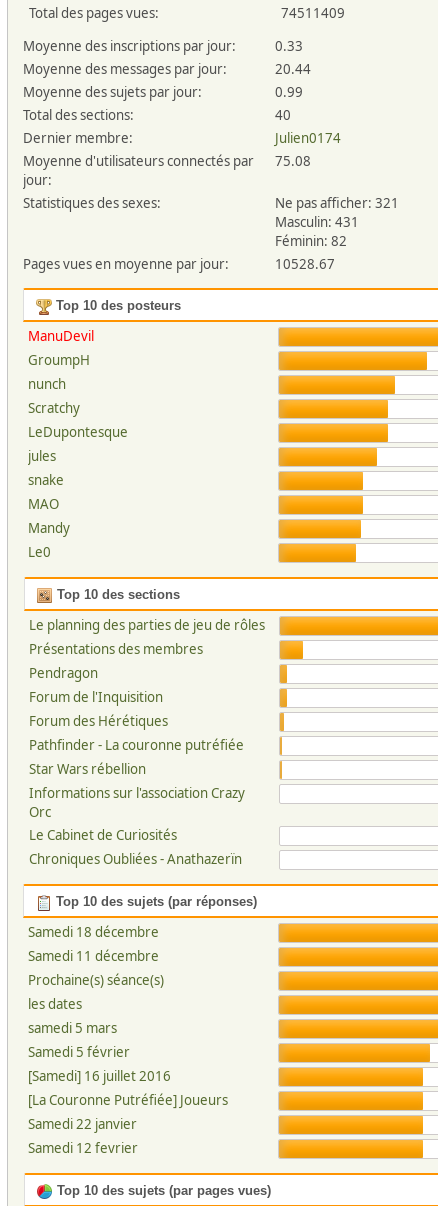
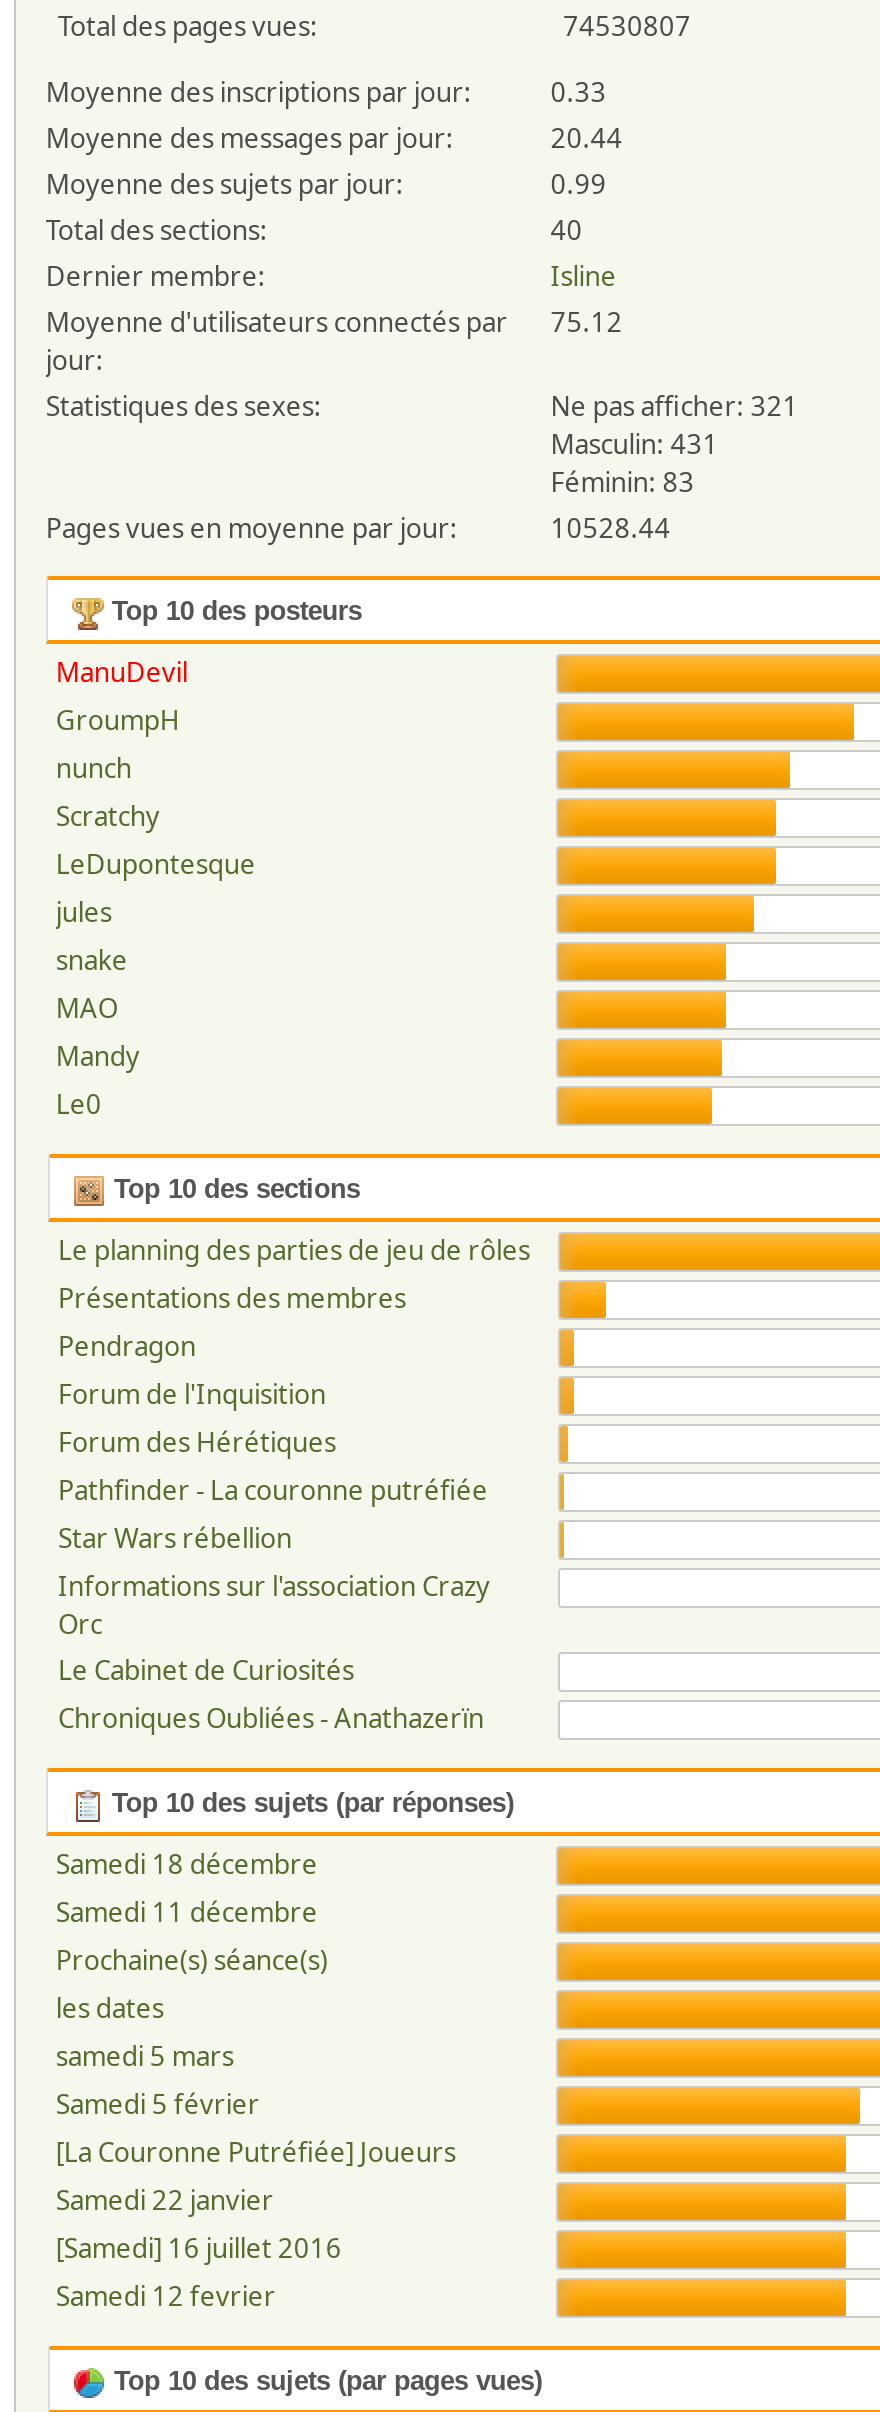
- 74511409
+ 74530807

- Julien0174
+ Isline

- Moyenne d'utilisateurs connectés par 75.08
+ Moyenne d'utilisateurs connectés par 75.12

- Féminin: 82
+ Féminin: 83

- 10528.67
+ 10528.44

moved down: [Samedi] 16 juillet 2016

moved up: [La Couronne Putréfiée] Joueurs | Samedi 22 janvier
